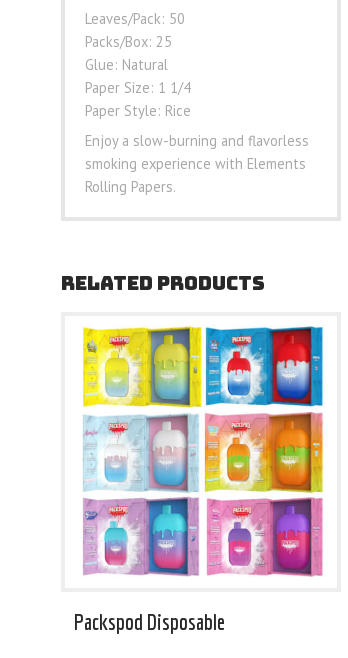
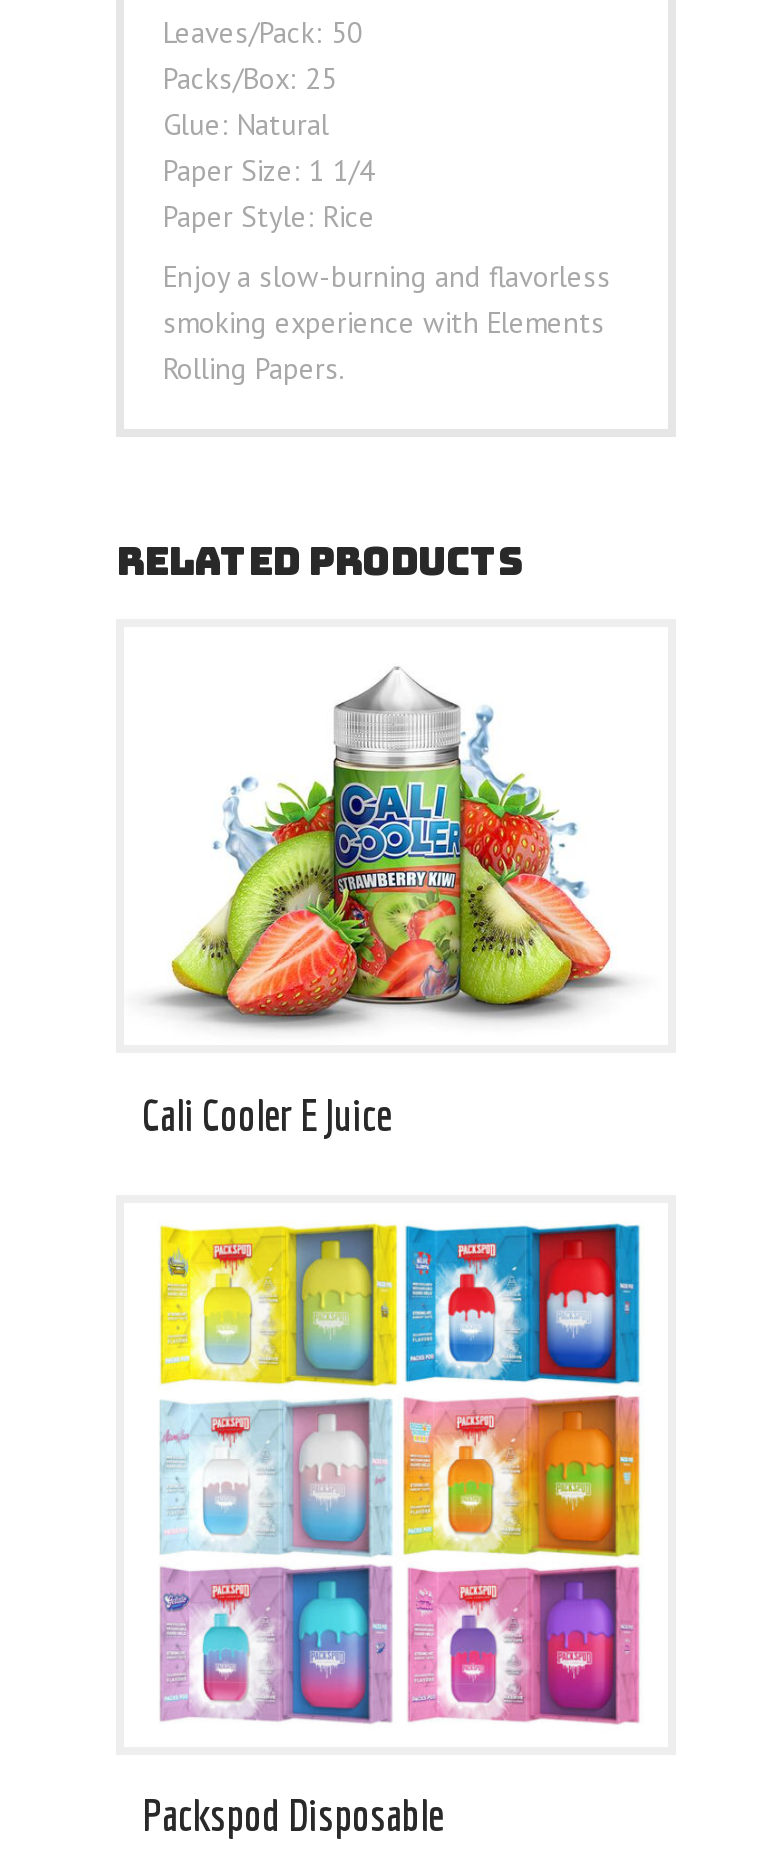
+ [image]
+ Cali Cooler E Juice
